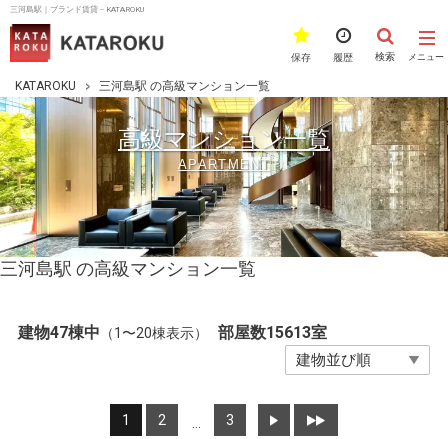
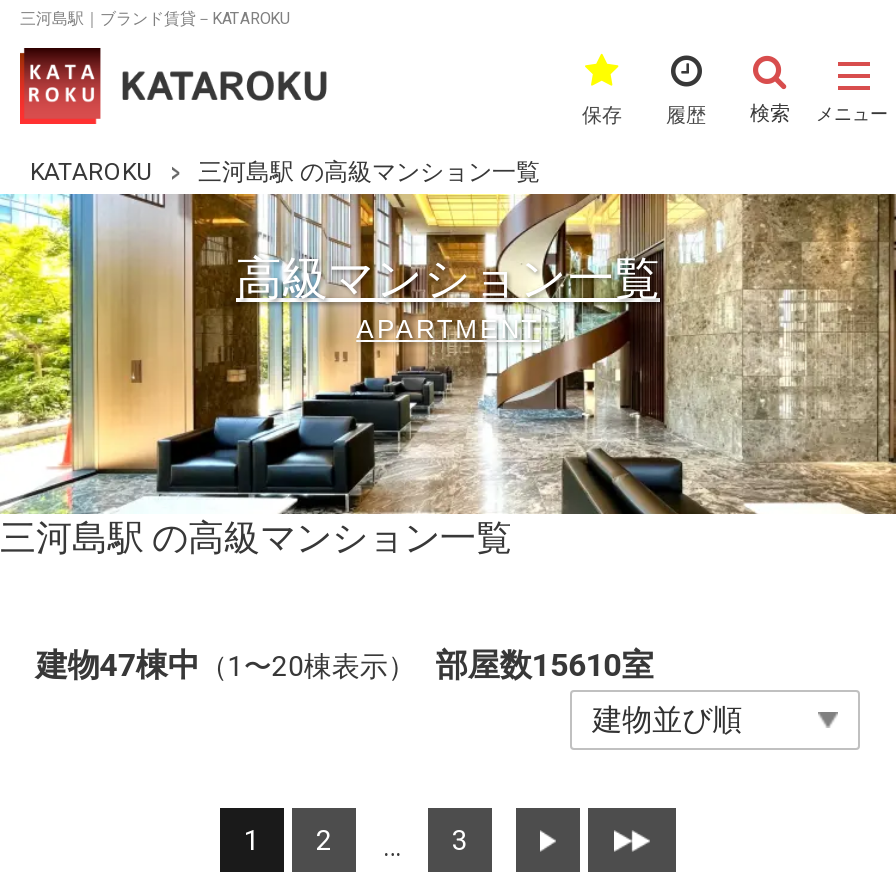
- 建物47棟中（1〜20棟表示） 部屋数15613室
+ 建物47棟中（1〜20棟表示） 部屋数15610室
